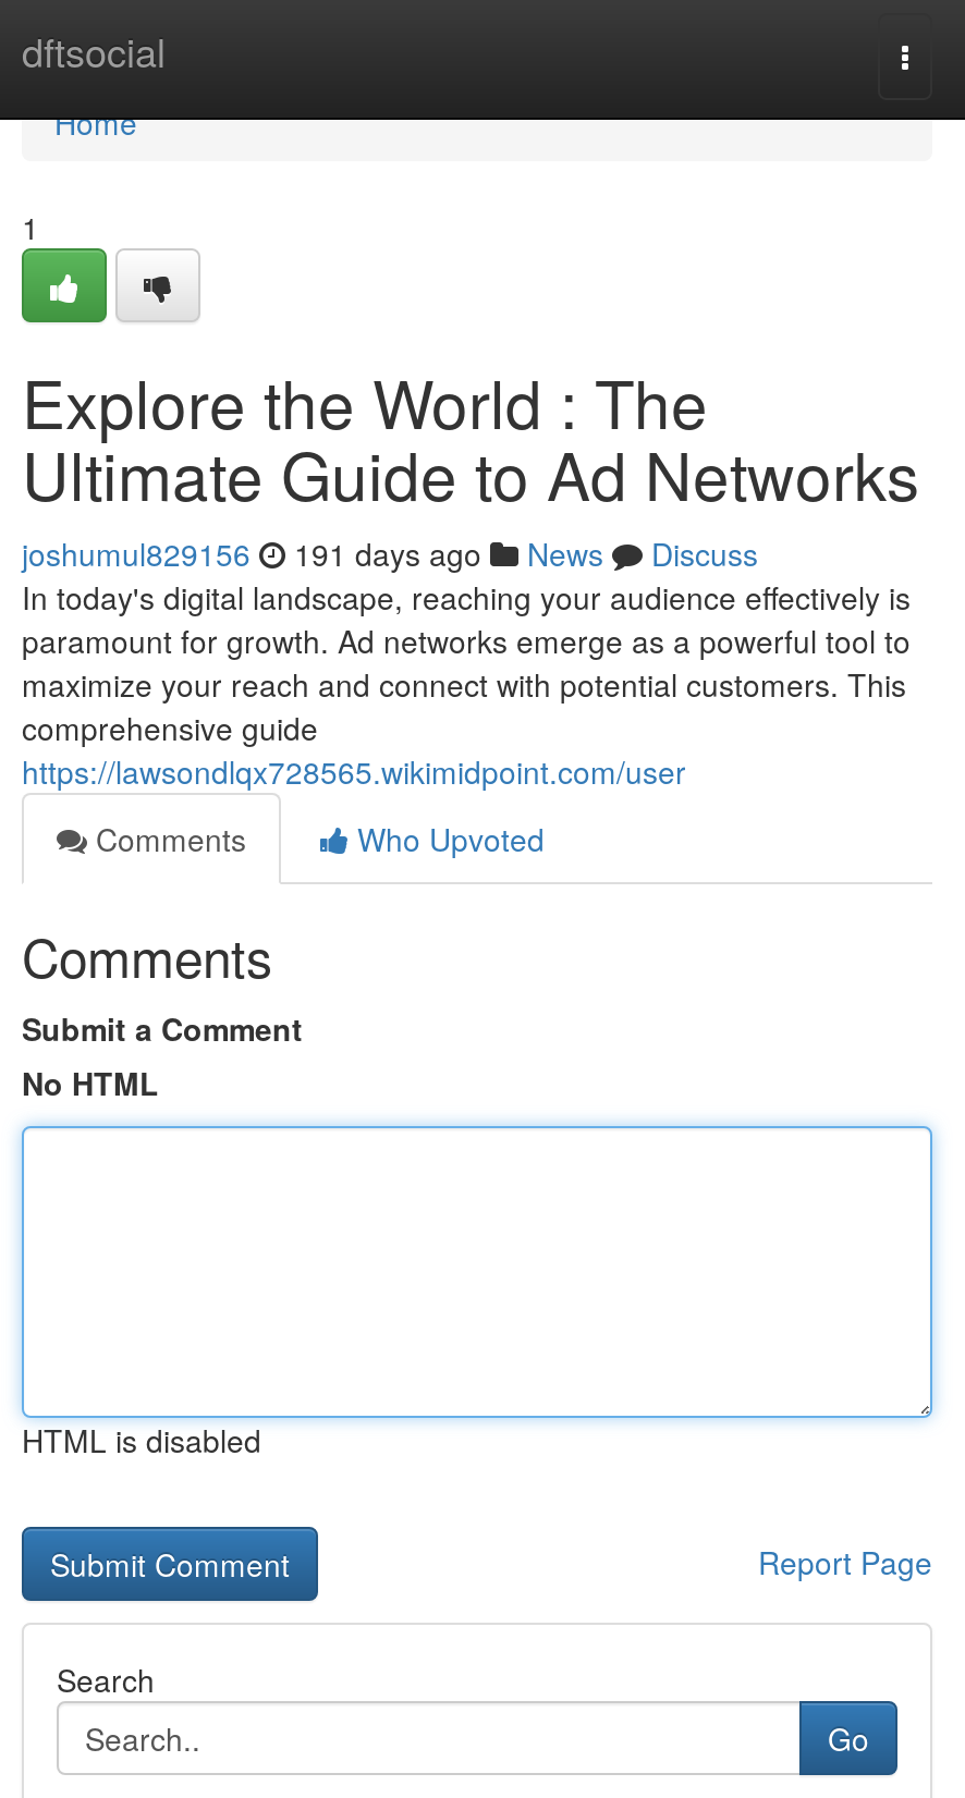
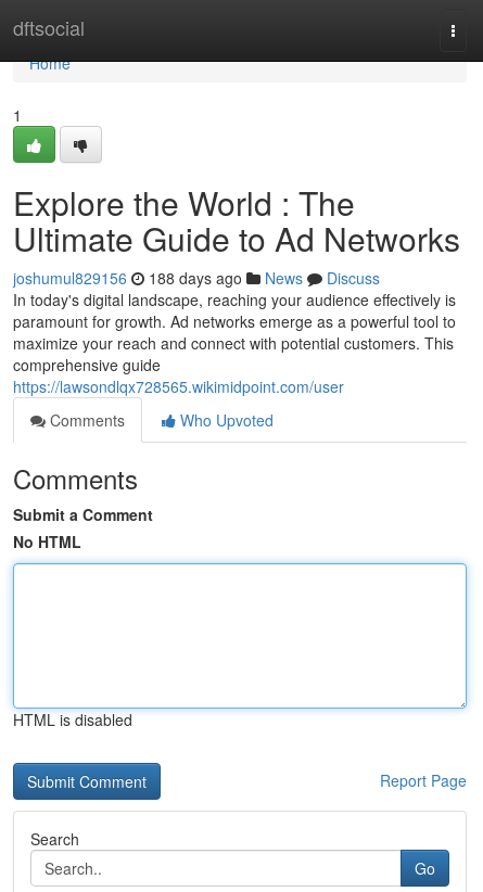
- joshumul829156 191 days ago News Discuss
+ joshumul829156 188 days ago News Discuss
